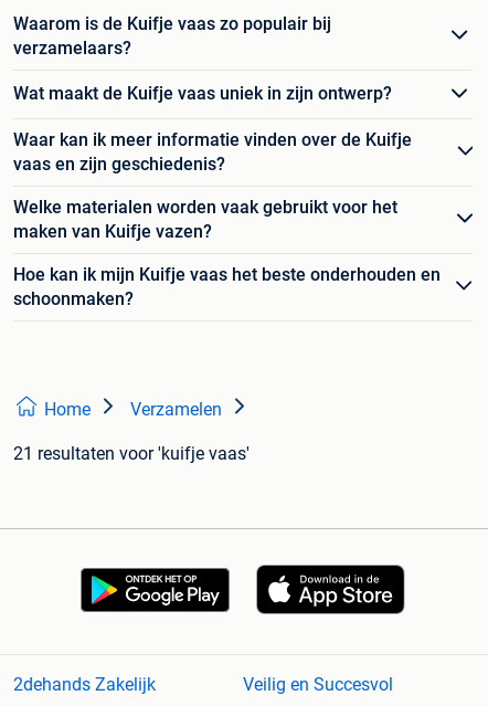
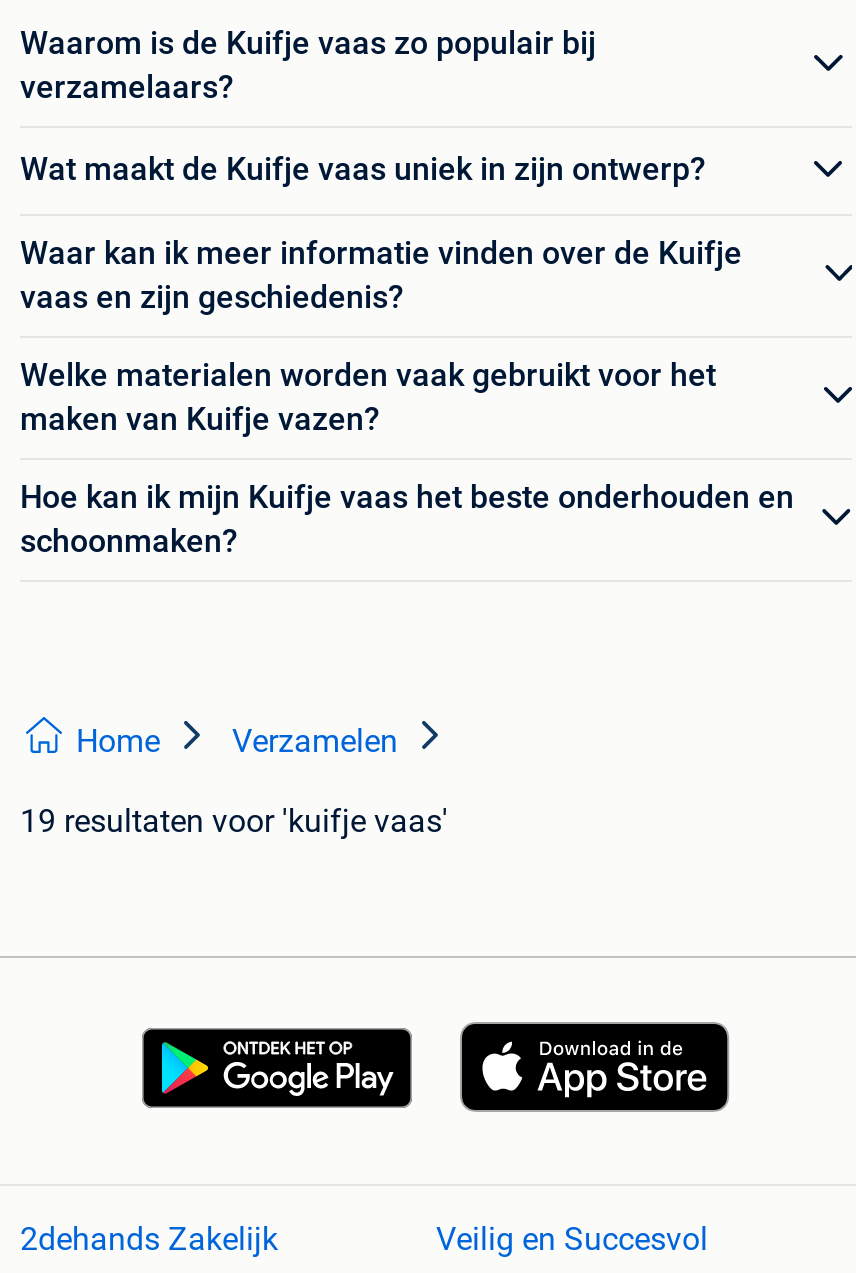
- 21 resultaten voor 'kuifje vaas'
+ 19 resultaten voor 'kuifje vaas'
